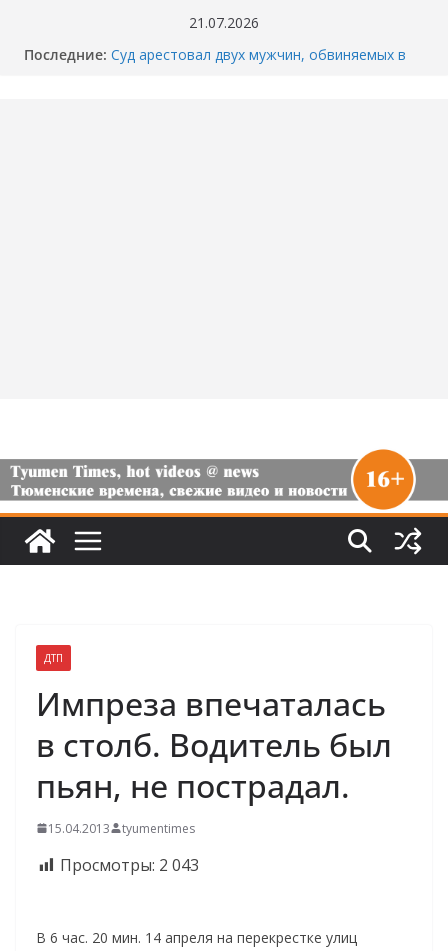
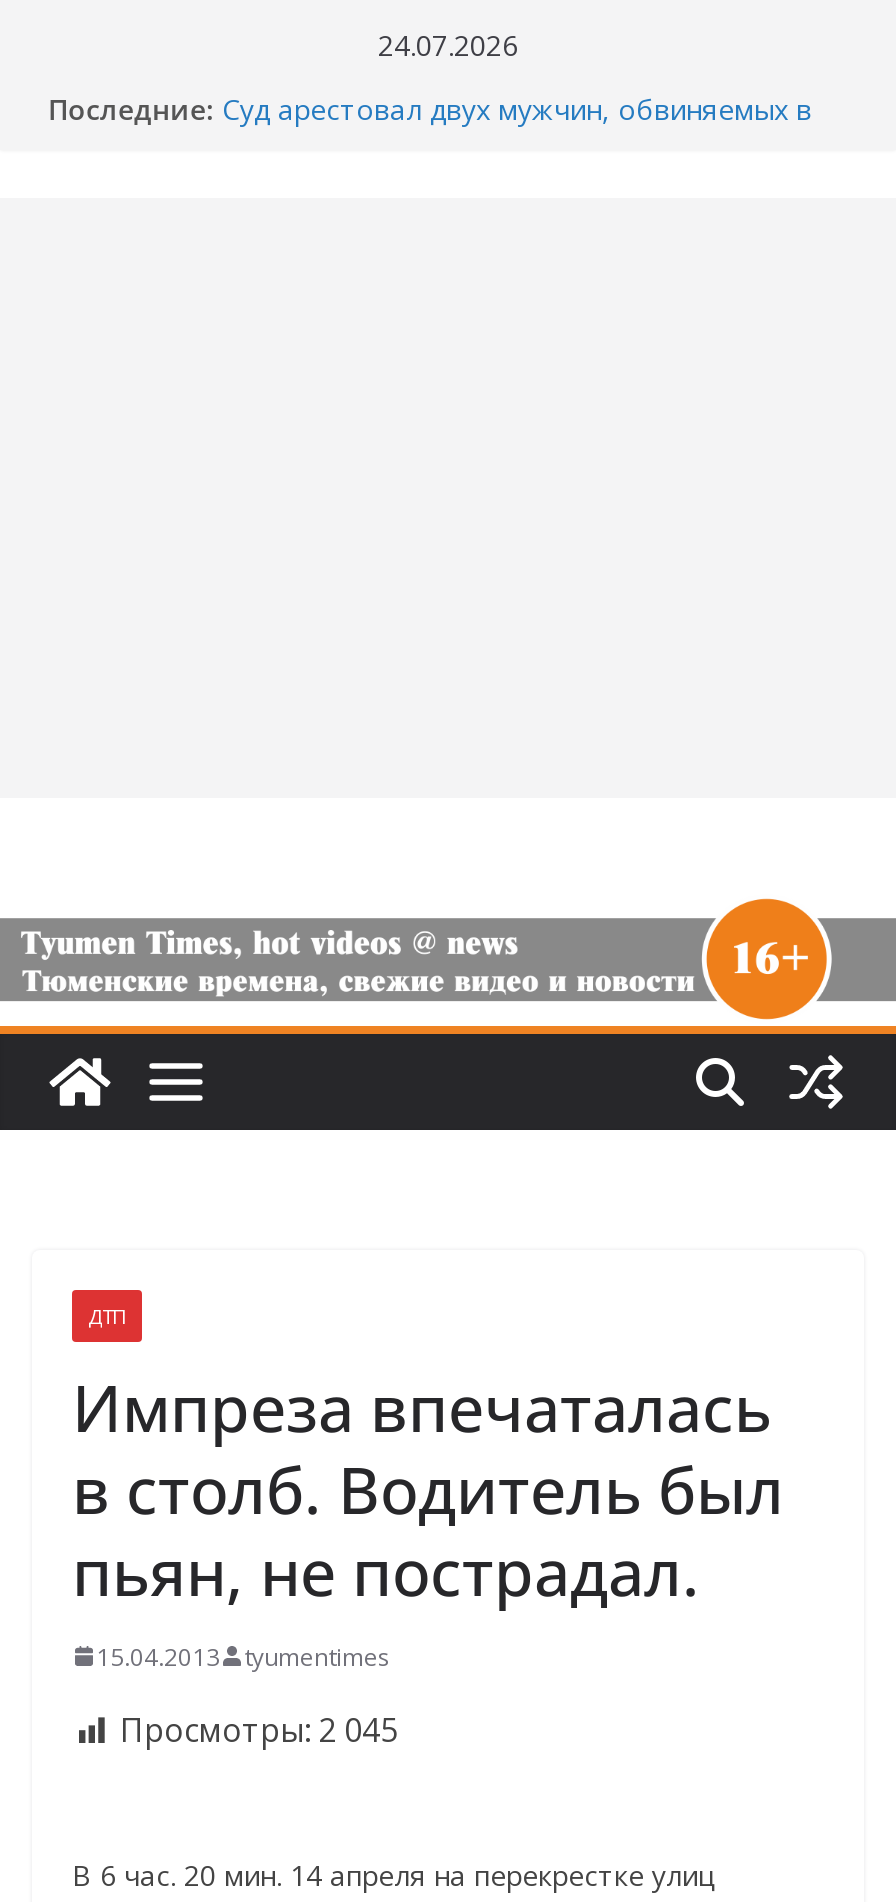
- 21.07.2026
+ 24.07.2026

- Просмотры: 2 043
+ Просмотры: 2 045
